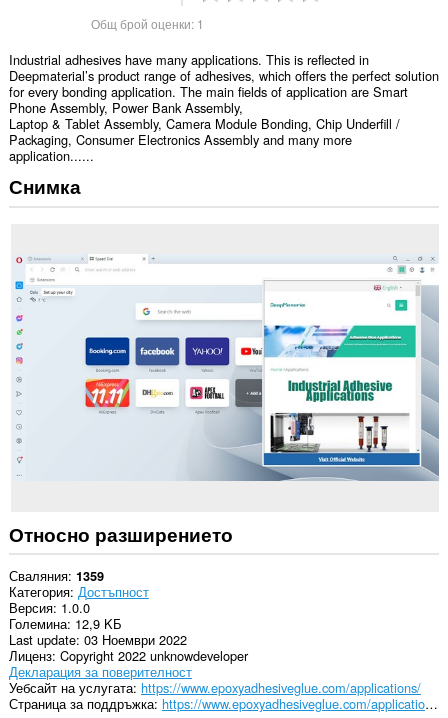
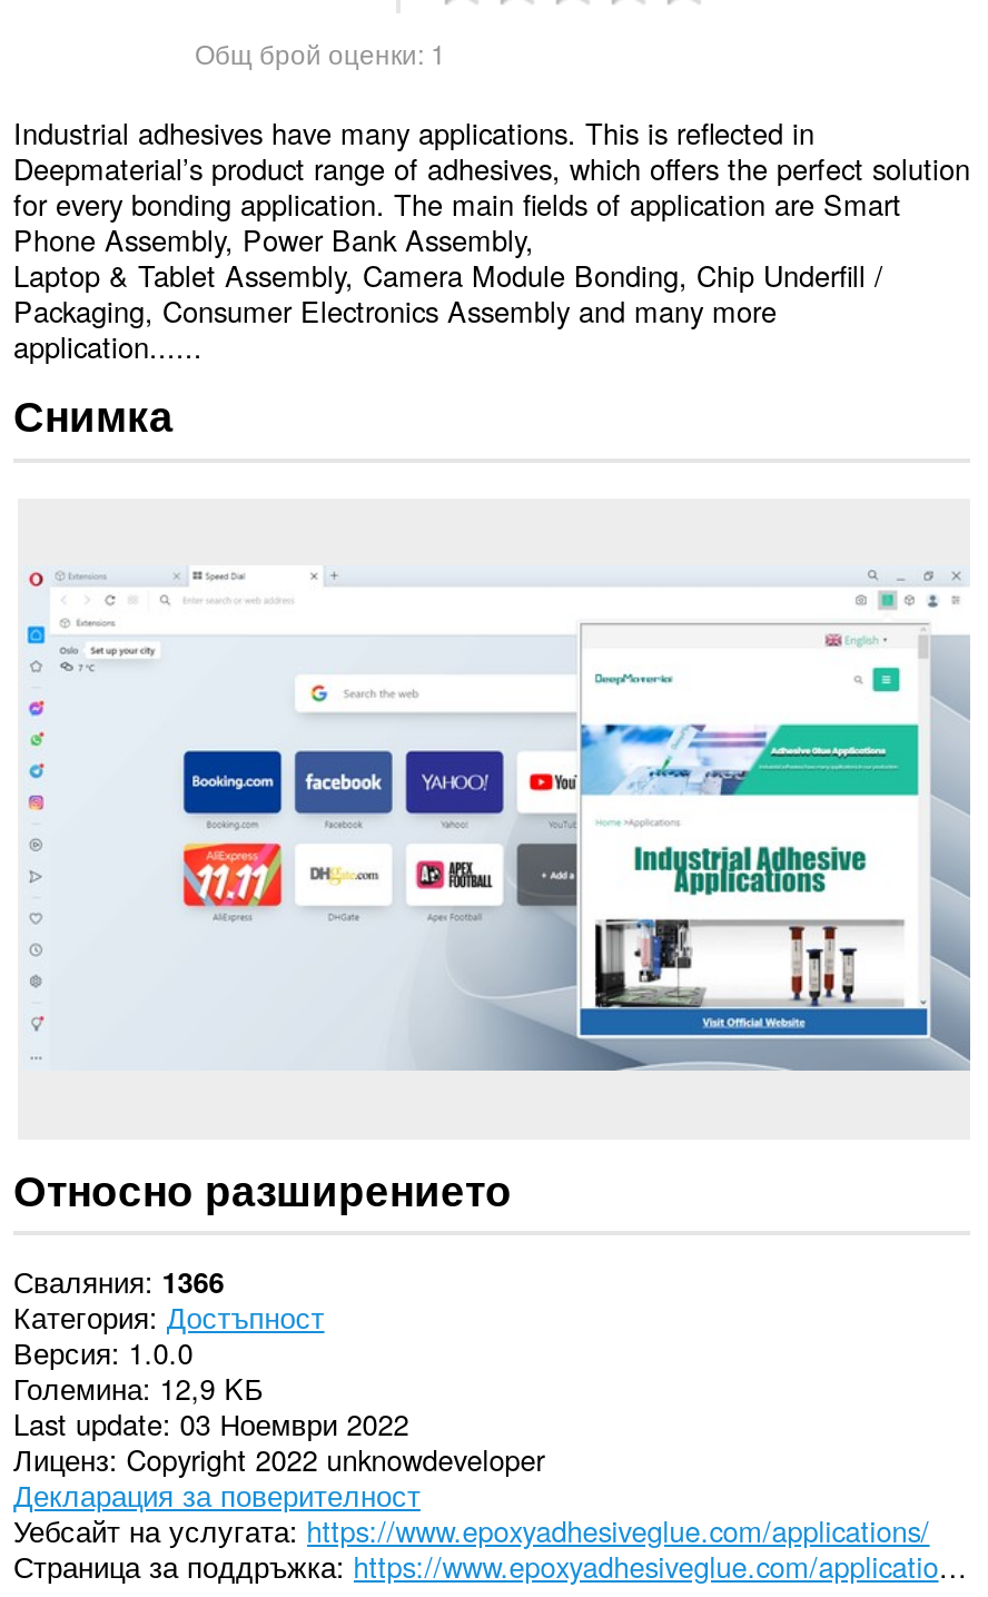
- Сваляния 1359
+ Сваляния 1366
